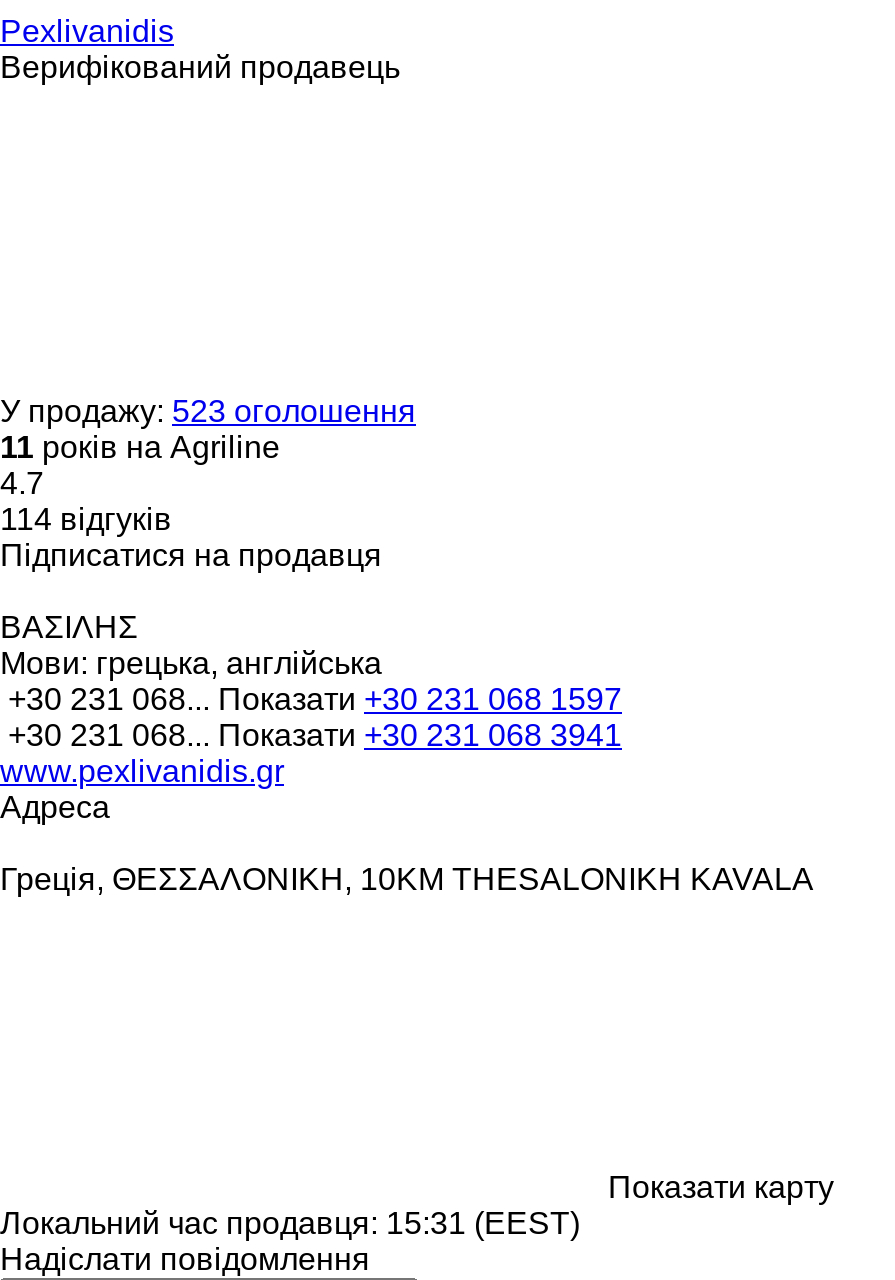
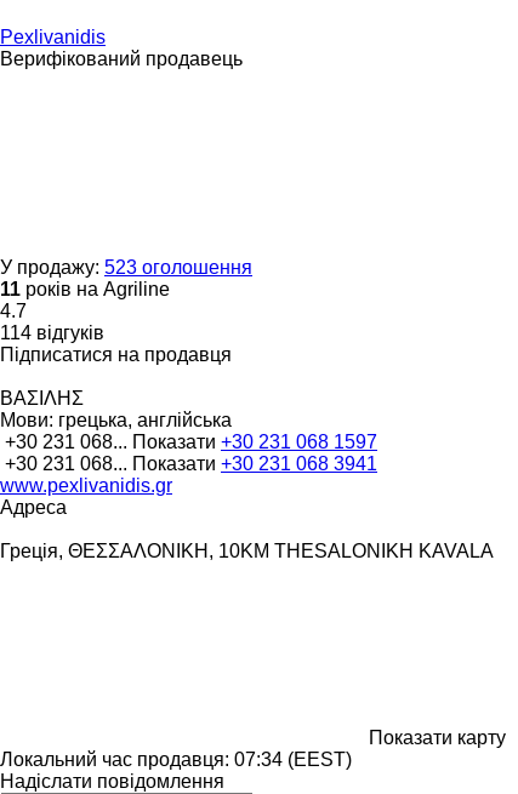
- Локальний час продавця: 15:31 (EEST)
+ Локальний час продавця: 07:34 (EEST)
